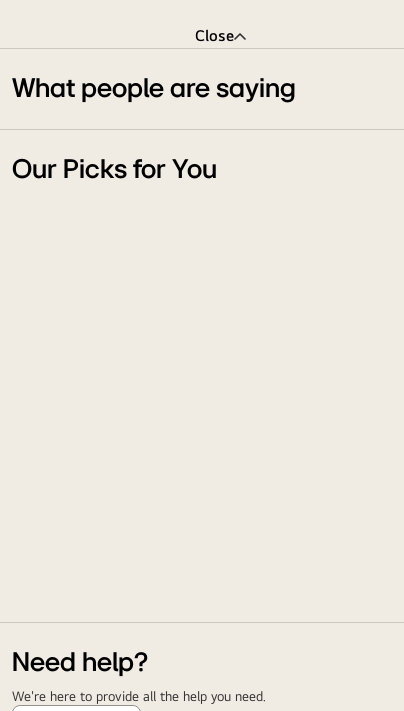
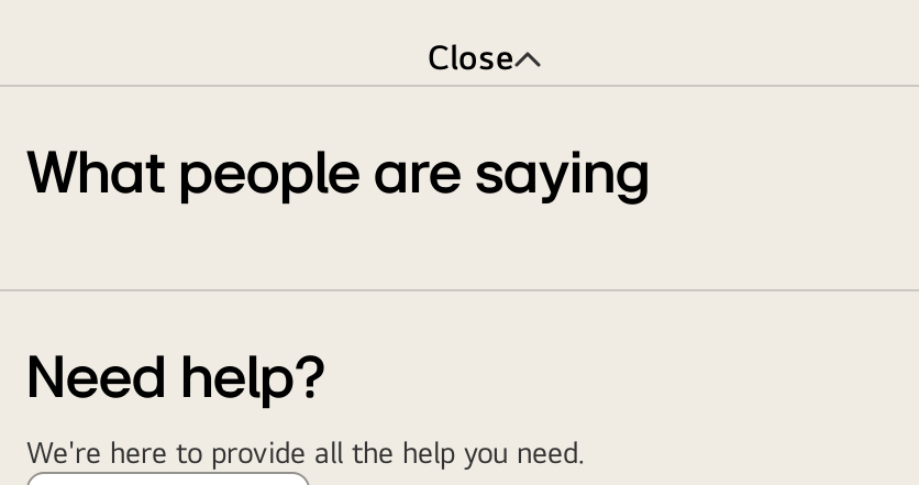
- Our Picks for You
